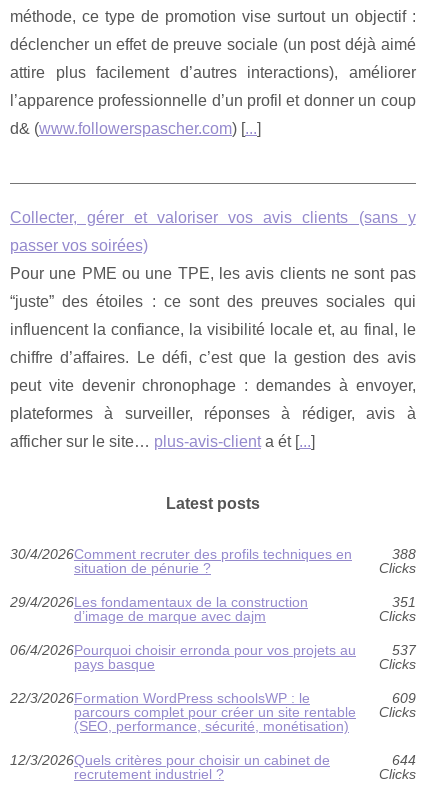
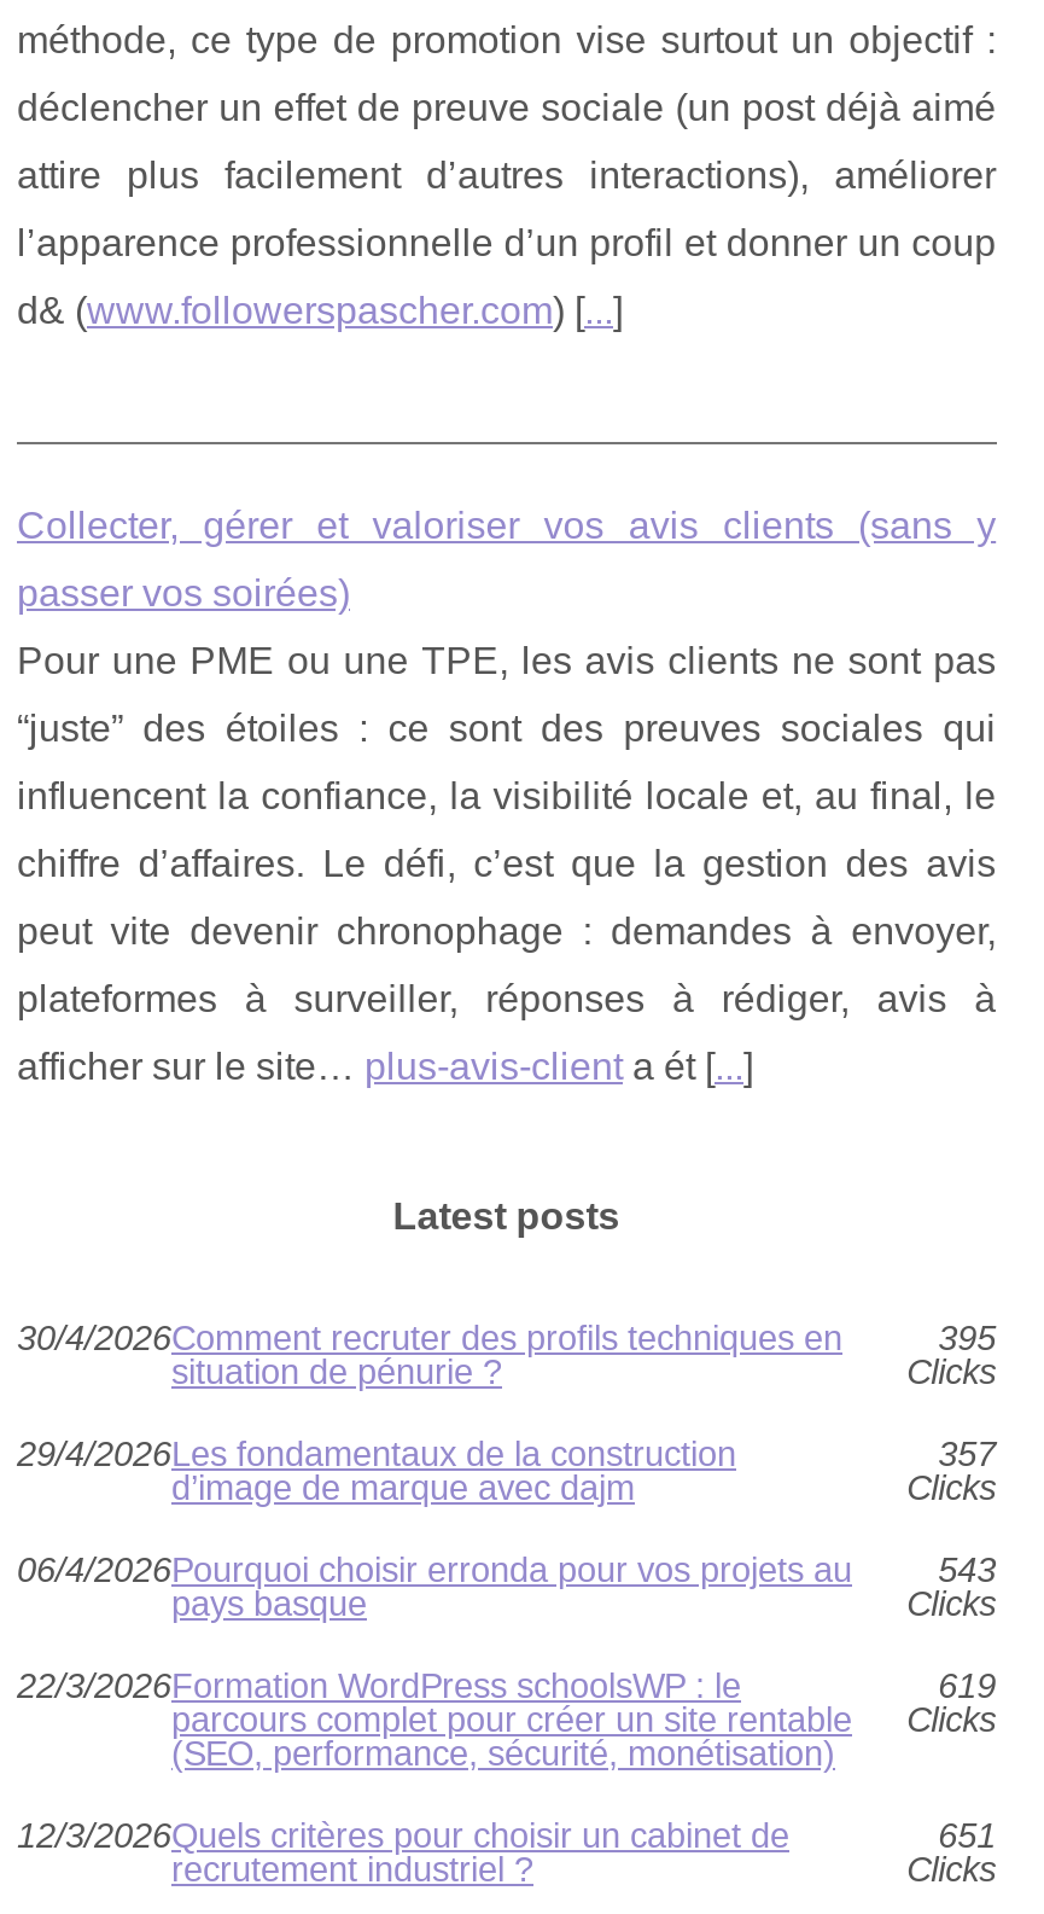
- 388
+ 395

- 351
+ 357

- 537
+ 543

- 609
+ 619

- 644
+ 651
